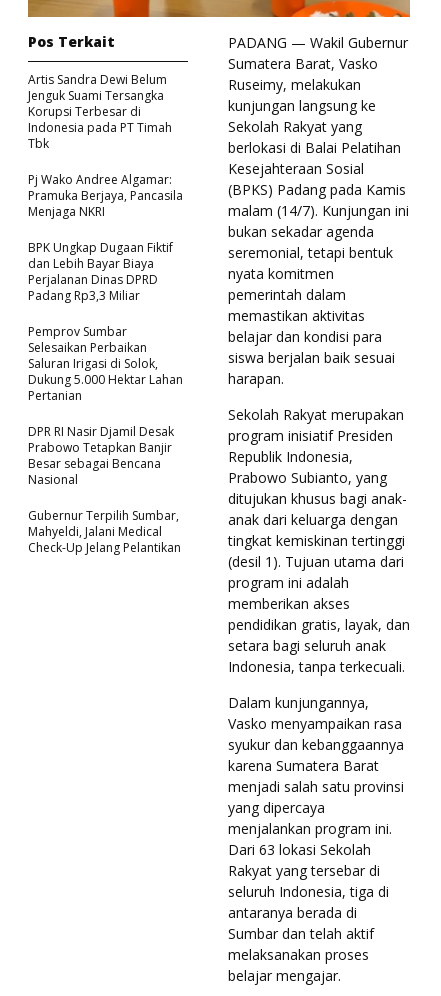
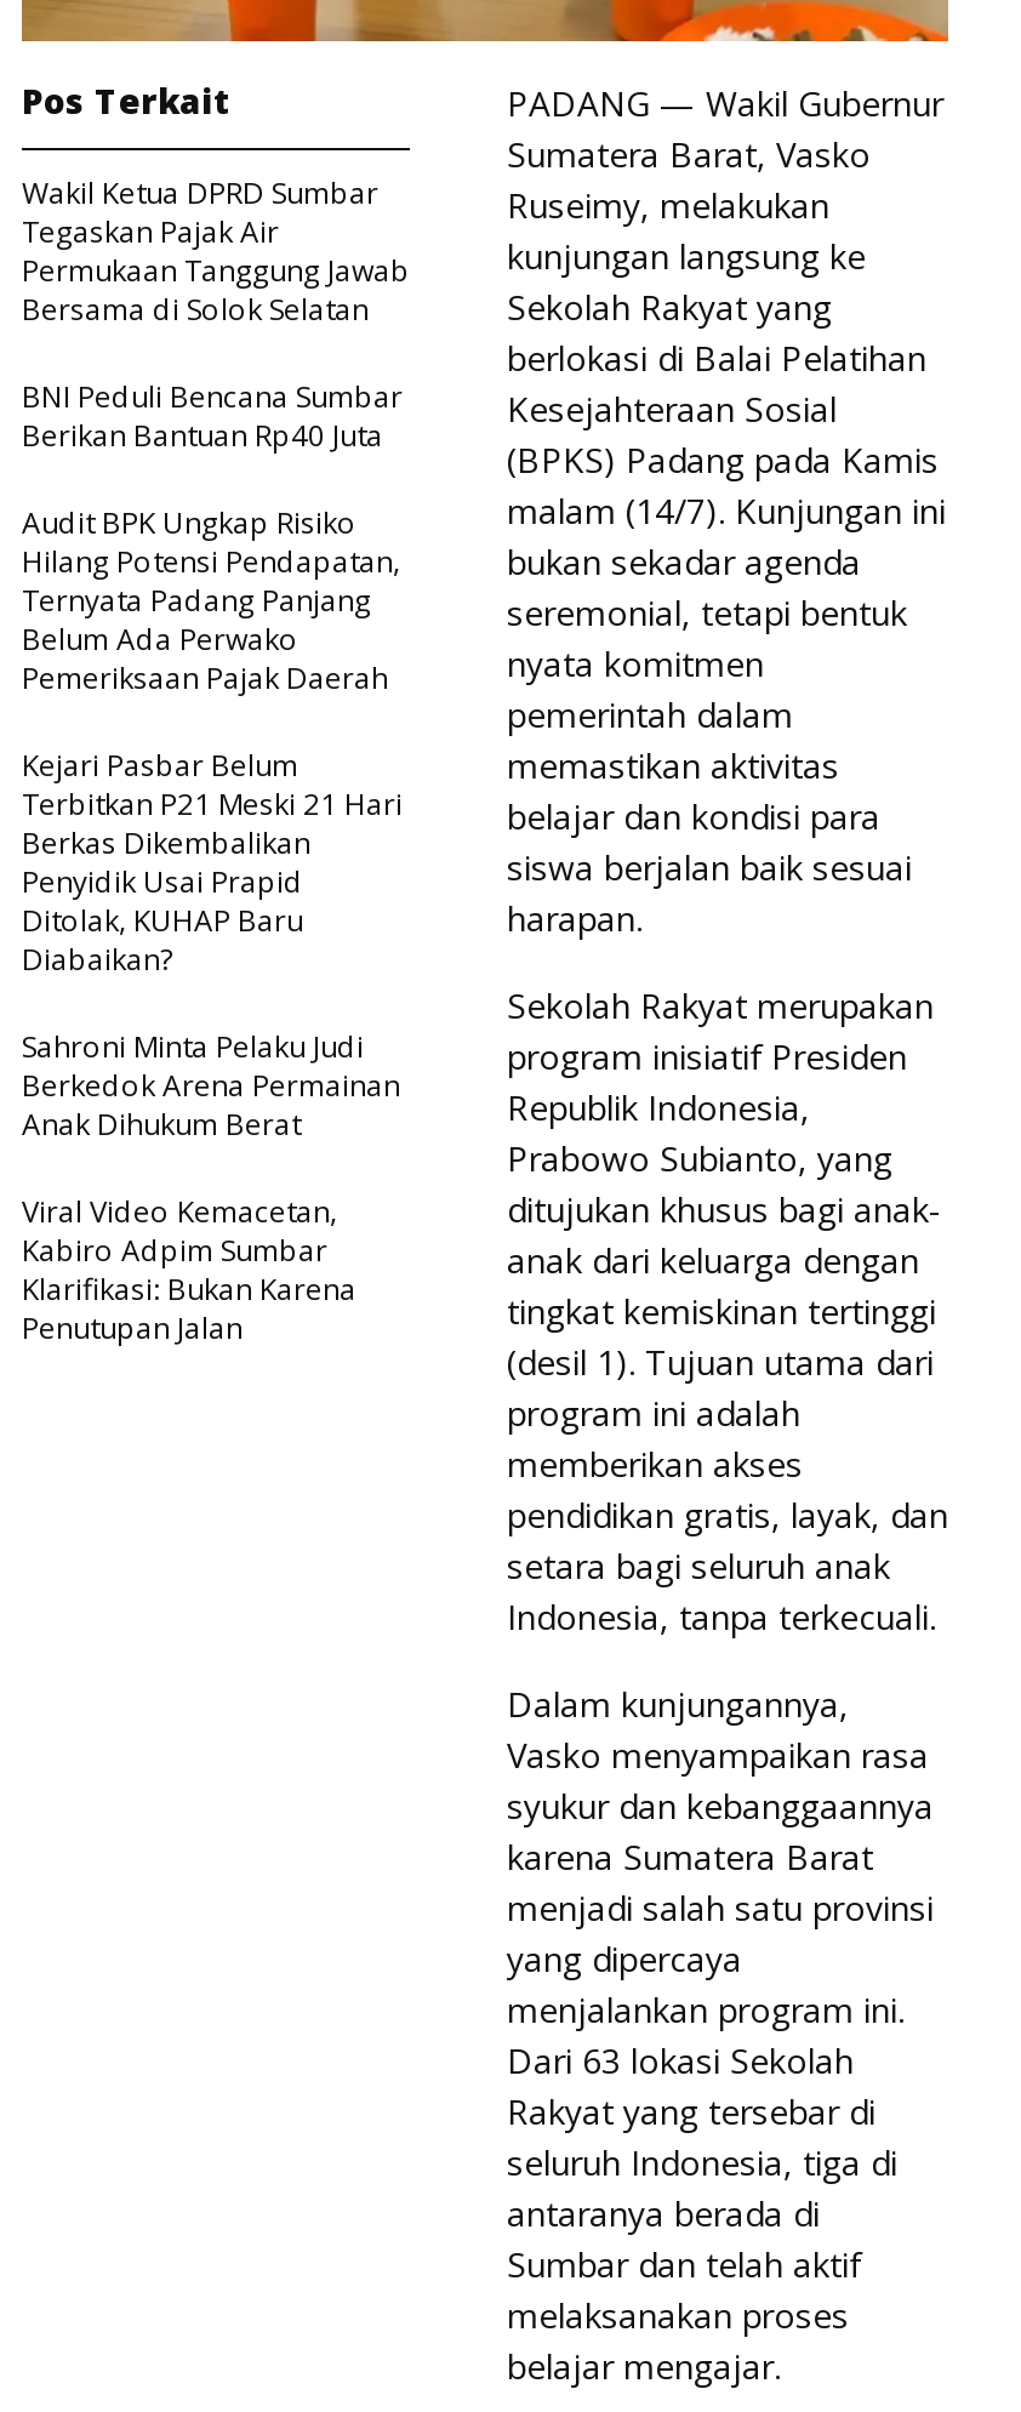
- Artis Sandra Dewi Belum
- Jenguk Suami Tersangka
- Korupsi Terbesar di
- Indonesia pada PT Timah
- Tbk
+ Wakil Ketua DPRD Sumbar
+ Tegaskan Pajak Air
+ Permukaan Tanggung Jawab
+ Bersama di Solok Selatan

- Pj Wako Andree Algamar:
- Pramuka Berjaya, Pancasila
- Menjaga NKRI
+ BNI Peduli Bencana Sumbar
+ Berikan Bantuan Rp40 Juta

- BPK Ungkap Dugaan Fiktif
- dan Lebih Bayar Biaya
- Perjalanan Dinas DPRD
- Padang Rp3,3 Miliar
+ Audit BPK Ungkap Risiko
+ Hilang Potensi Pendapatan,
+ Ternyata Padang Panjang
+ Belum Ada Perwako
+ Pemeriksaan Pajak Daerah

- Pemprov Sumbar
- Selesaikan Perbaikan
- Saluran Irigasi di Solok,
- Dukung 5.000 Hektar Lahan
- Pertanian
+ Kejari Pasbar Belum
+ Terbitkan P21 Meski 21 Hari
+ Berkas Dikembalikan
+ Penyidik Usai Prapid
+ Ditolak, KUHAP Baru
+ Diabaikan?

- DPR RI Nasir Djamil Desak
- Prabowo Tetapkan Banjir
- Besar sebagai Bencana
- Nasional
+ Sahroni Minta Pelaku Judi
+ Berkedok Arena Permainan
+ Anak Dihukum Berat

- Gubernur Terpilih Sumbar,
- Mahyeldi, Jalani Medical
- Check-Up Jelang Pelantikan
+ Viral Video Kemacetan,
+ Kabiro Adpim Sumbar
+ Klarifikasi: Bukan Karena
+ Penutupan Jalan
